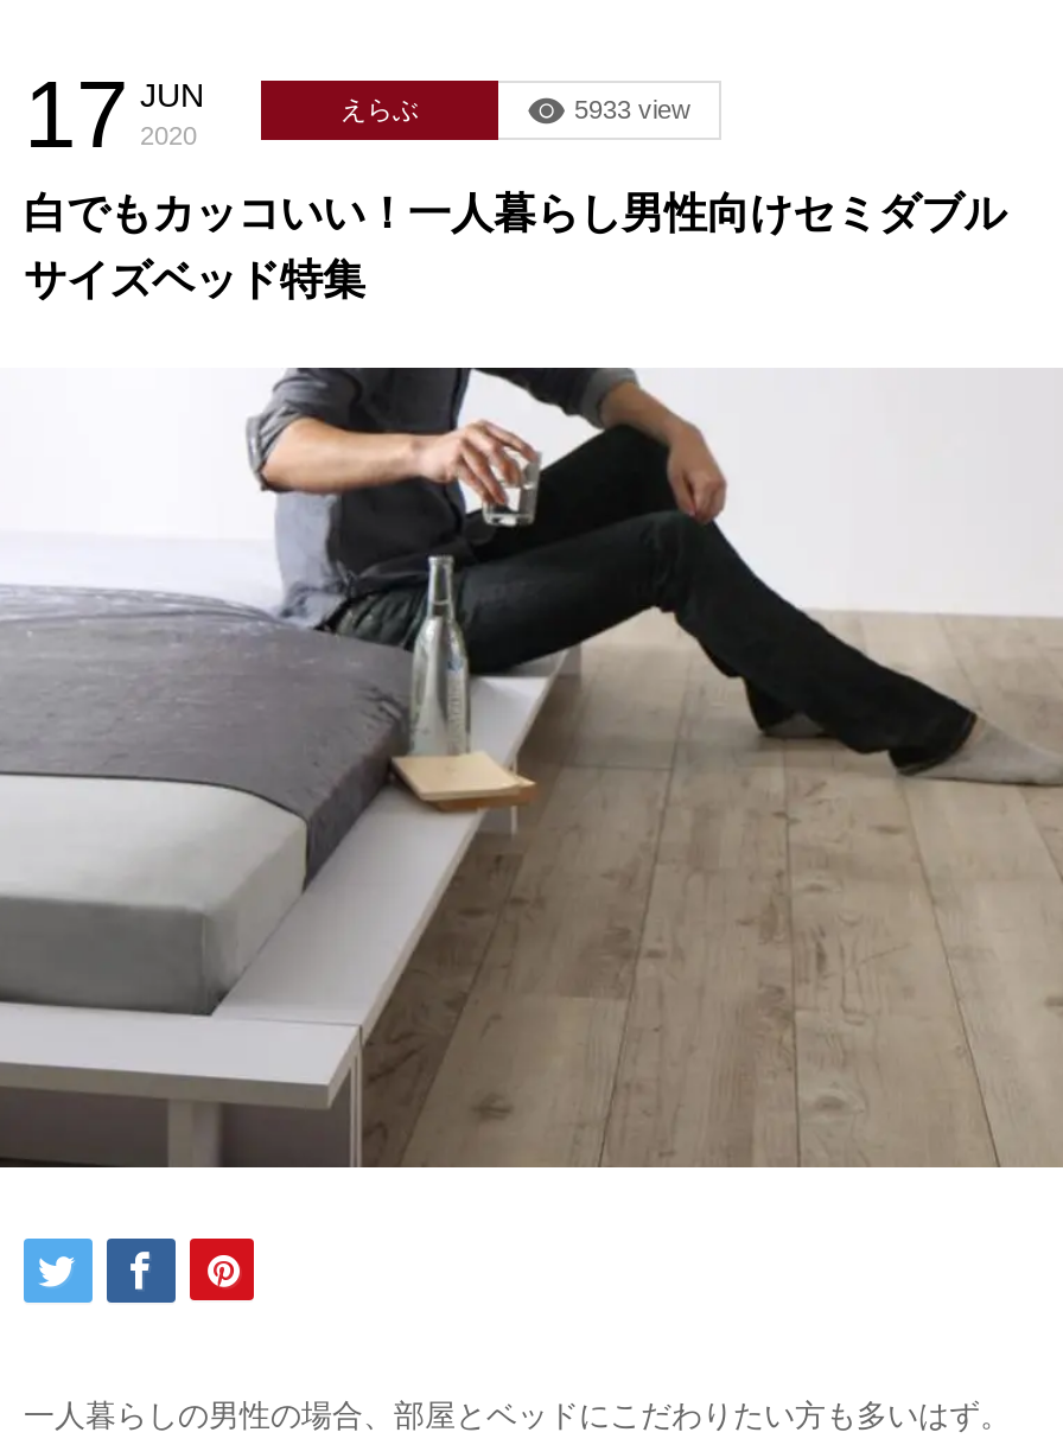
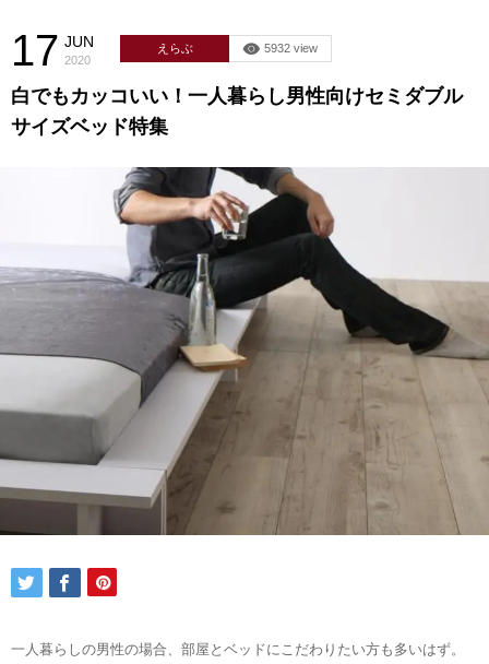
- 5933 view
+ 5932 view
